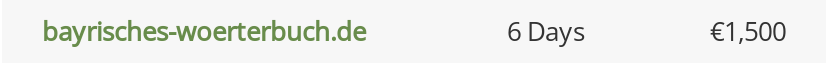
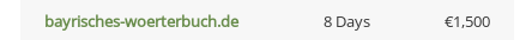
- 6 Days
+ 8 Days
